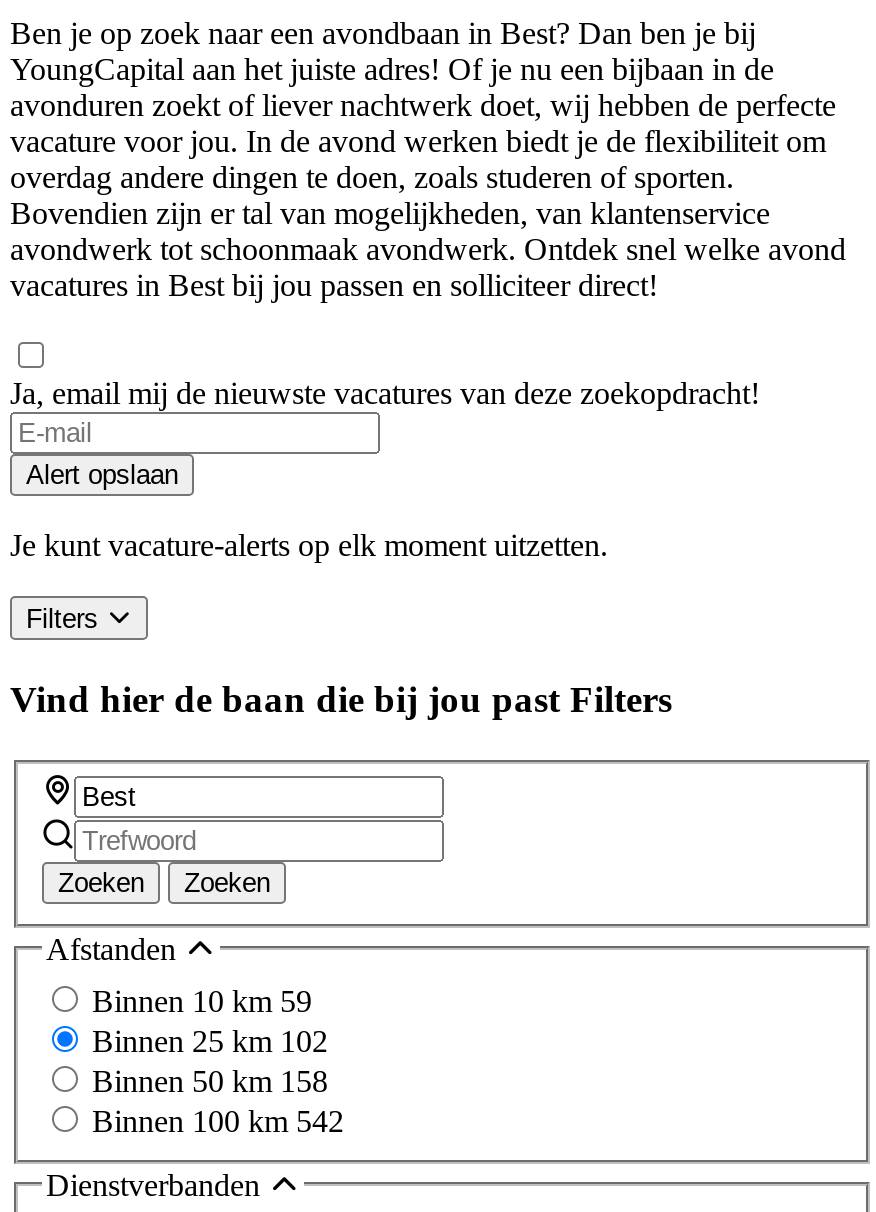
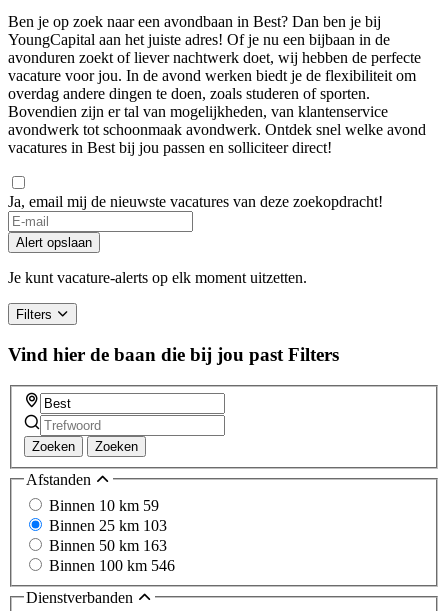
- Binnen 25 km 102
+ Binnen 25 km 103

- Binnen 50 km 158
+ Binnen 50 km 163

- Binnen 100 km 542
+ Binnen 100 km 546
